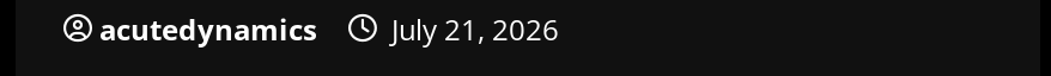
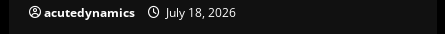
- acutedynamics July 21, 2026
+ acutedynamics July 18, 2026
